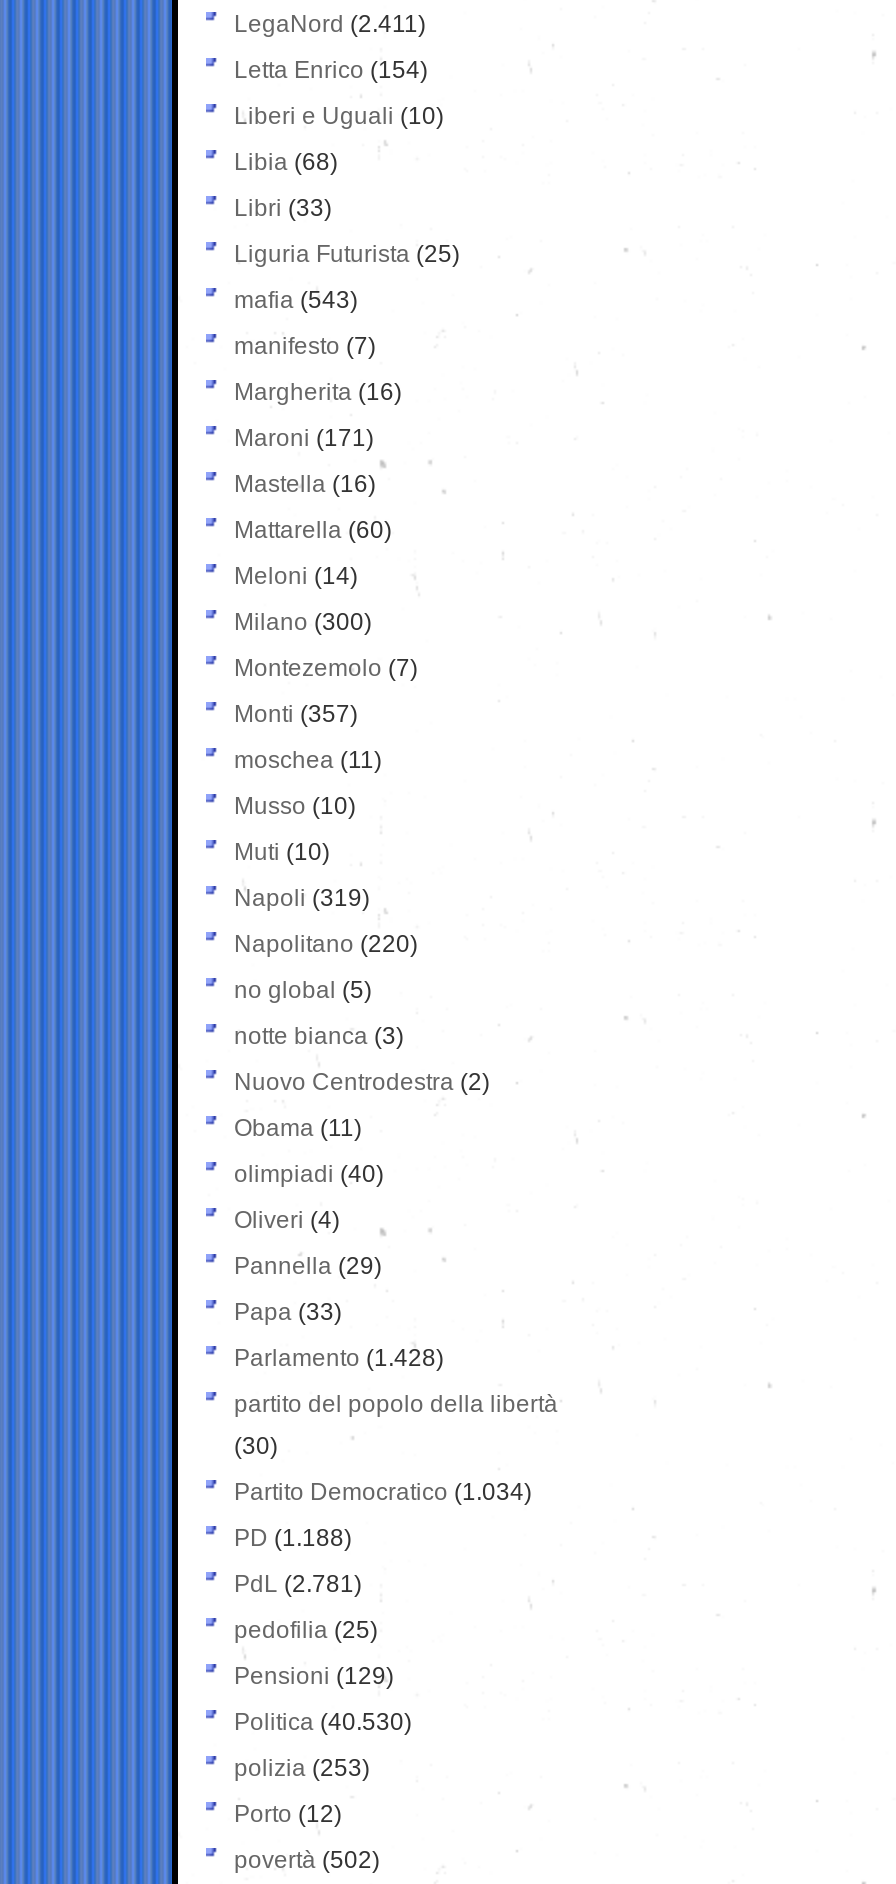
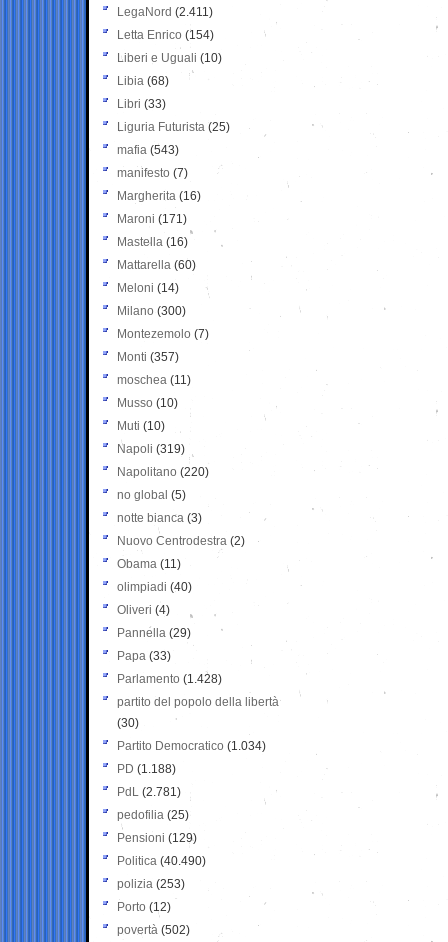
- Politica (40.530)
+ Politica (40.490)
